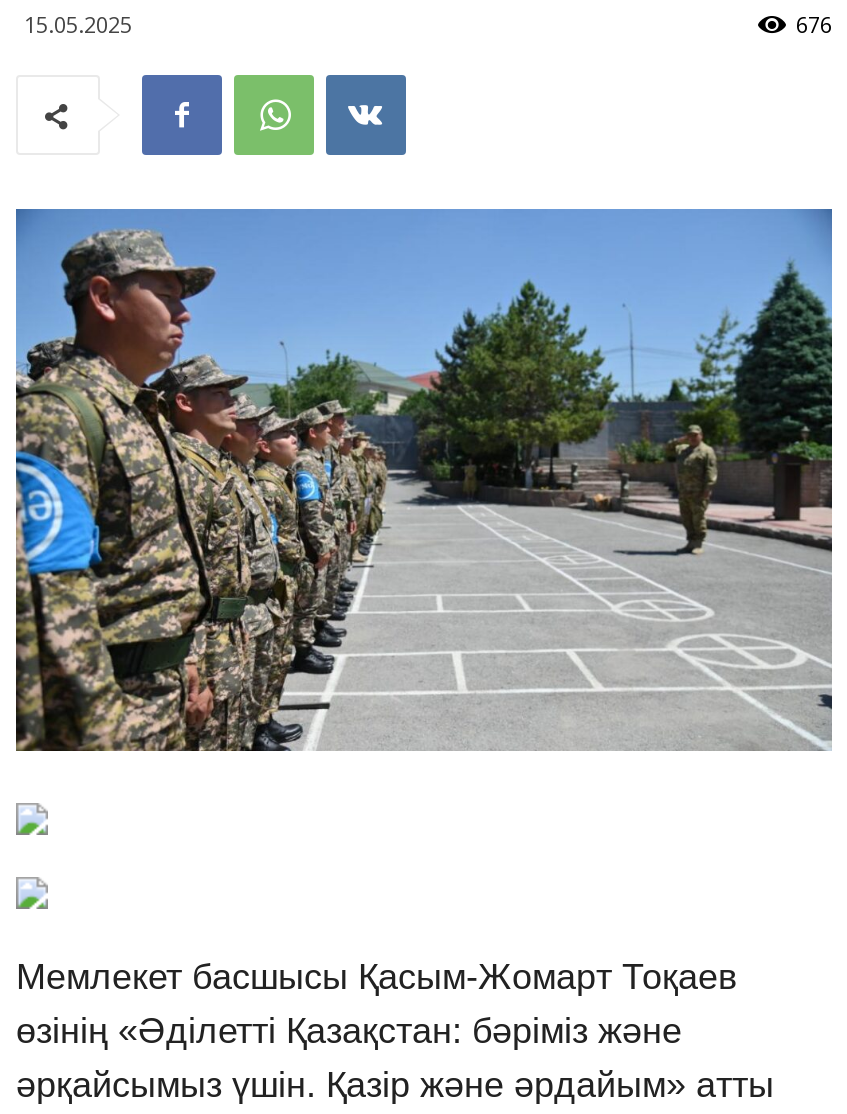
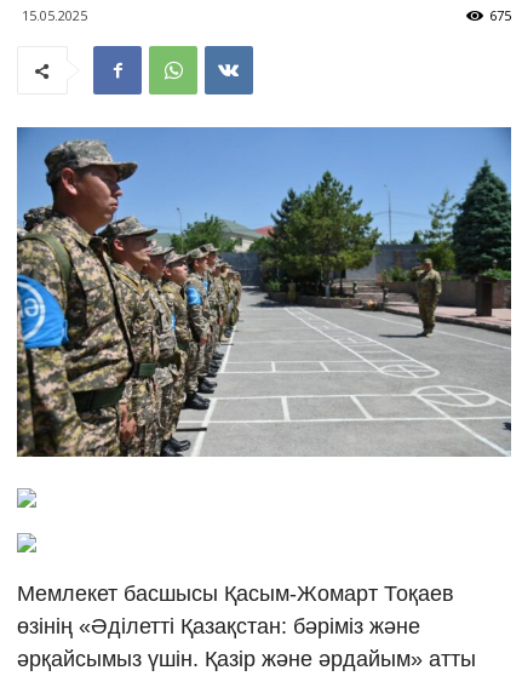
- 676
+ 675
